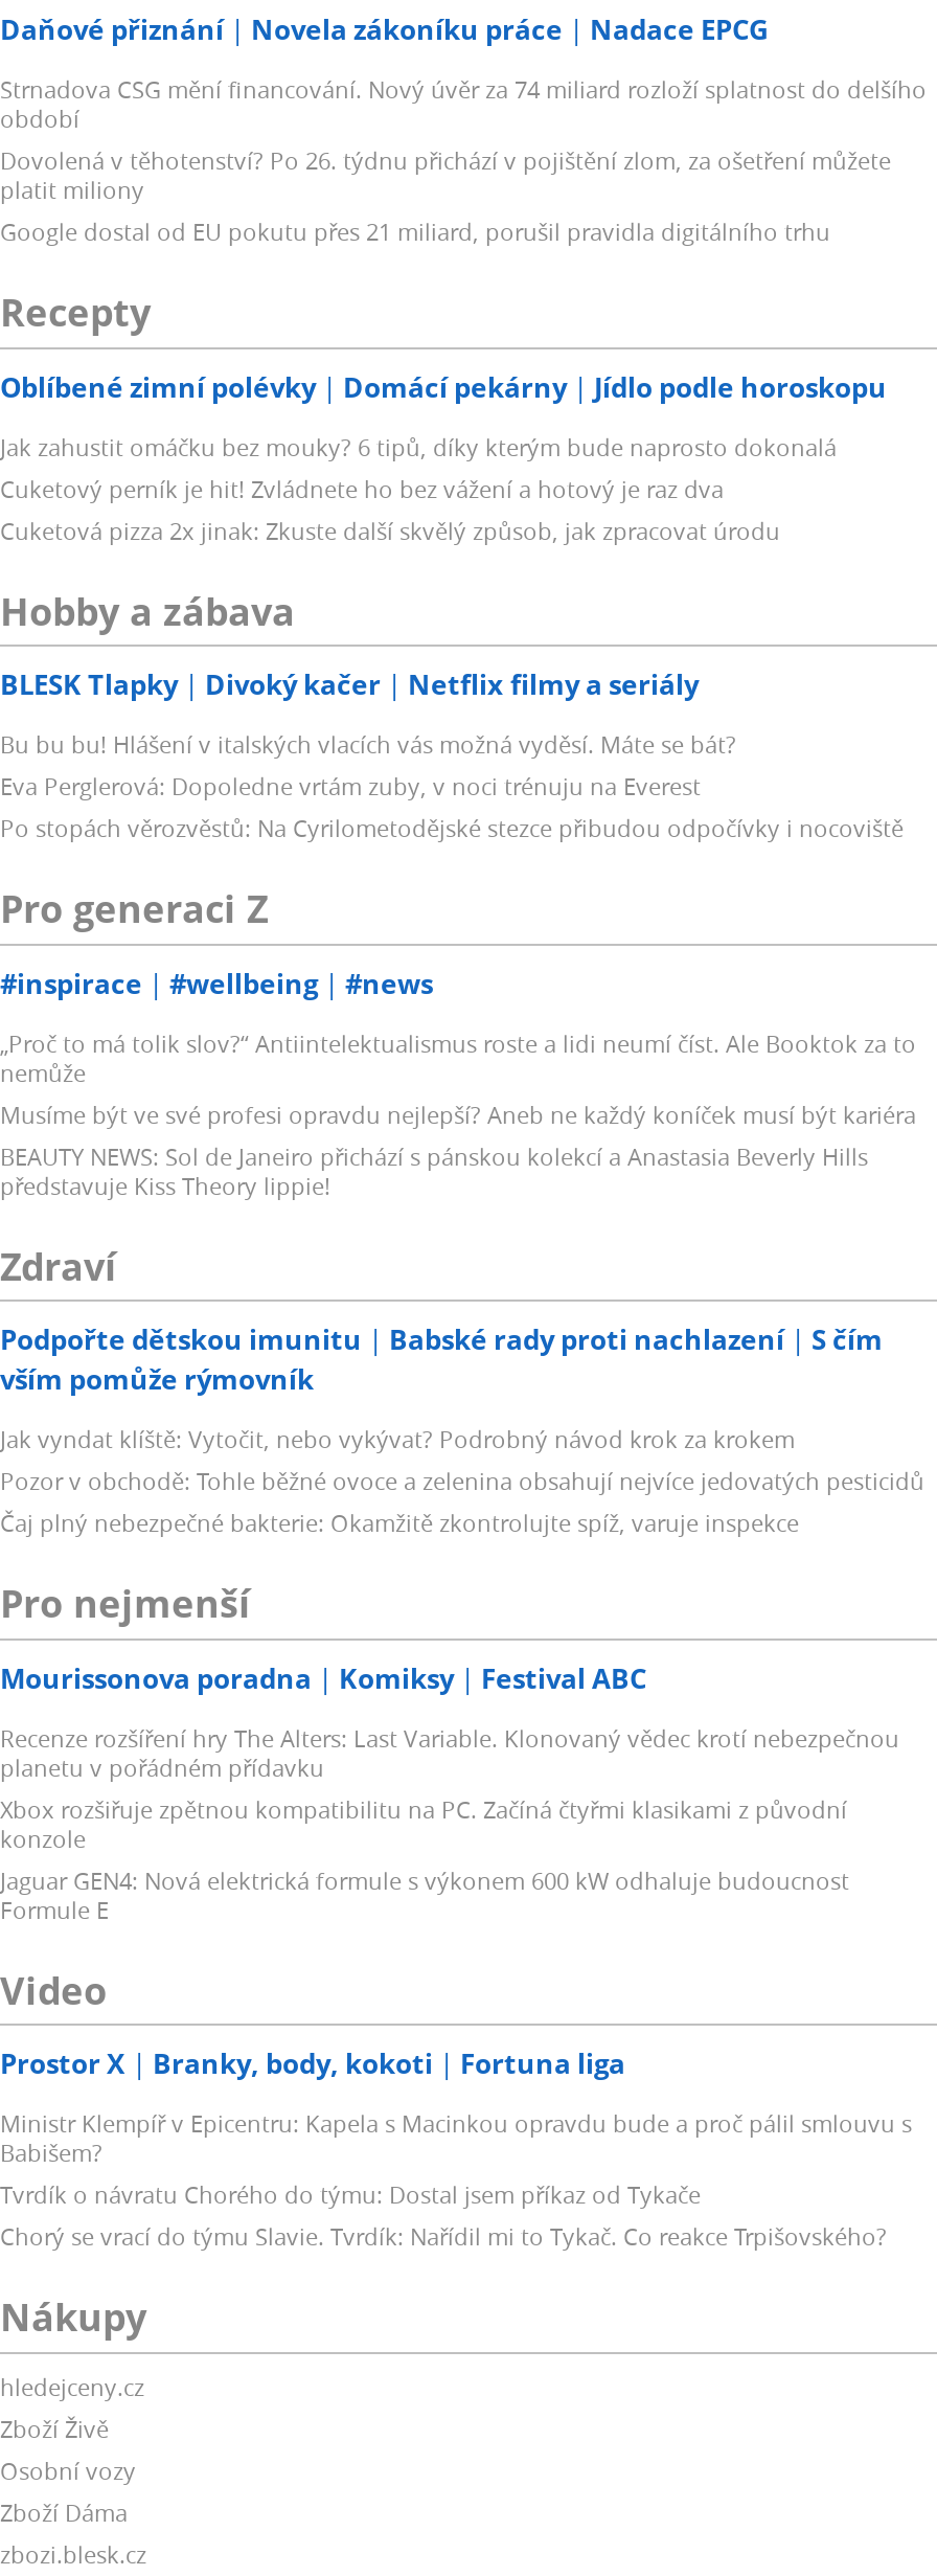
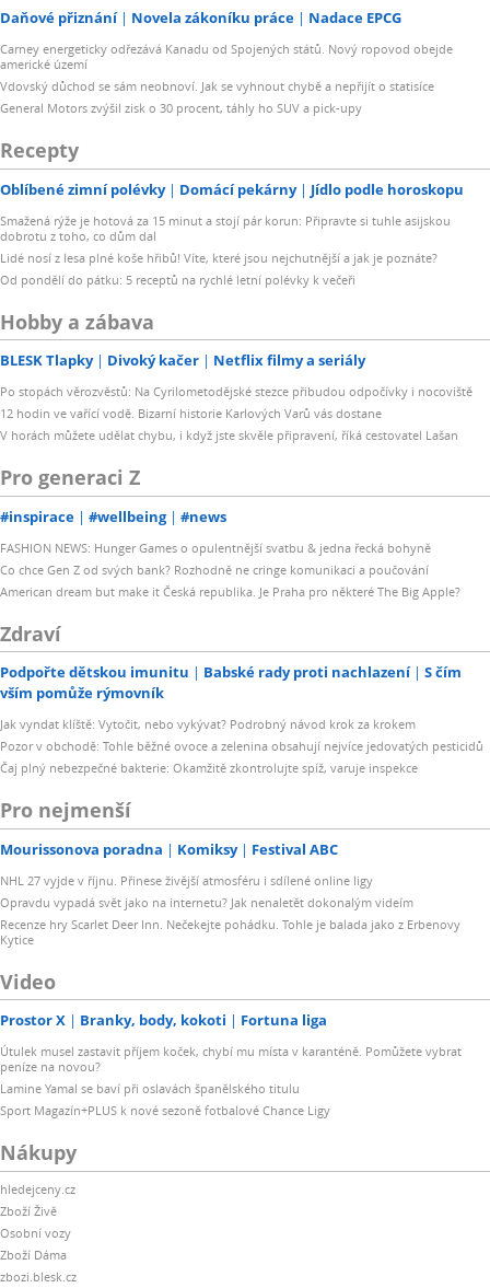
- Strnadova CSG mění financování. Nový úvěr za 74 miliard rozloží splatnost do delšího
- období
- Dovolená v těhotenství? Po 26. týdnu přichází v pojištění zlom, za ošetření můžete
- platit miliony
- Google dostal od EU pokutu přes 21 miliard, porušil pravidla digitálního trhu
+ Carney energeticky odřezává Kanadu od Spojených států. Nový ropovod obejde
+ americké území
+ Vdovský důchod se sám neobnoví. Jak se vyhnout chybě a nepřijít o statisíce
+ General Motors zvýšil zisk o 30 procent, táhly ho SUV a pick-upy

- Jak zahustit omáčku bez mouky? 6 tipů, díky kterým bude naprosto dokonalá
- Cuketový perník je hit! Zvládnete ho bez vážení a hotový je raz dva
- Cuketová pizza 2x jinak: Zkuste další skvělý způsob, jak zpracovat úrodu
+ Smažená rýže je hotová za 15 minut a stojí pár korun: Připravte si tuhle asijskou
+ dobrotu z toho, co dům dal
+ Lidé nosí z lesa plné koše hřibů! Víte, které jsou nejchutnější a jak je poznáte?
+ Od pondělí do pátku: 5 receptů na rychlé letní polévky k večeři

- Bu bu bu! Hlášení v italských vlacích vás možná vyděsí. Máte se bát?
- Eva Perglerová: Dopoledne vrtám zuby, v noci trénuju na Everest

+ 12 hodin ve vařící vodě. Bizarní historie Karlových Varů vás dostane
+ V horách můžete udělat chybu, i když jste skvěle připravení, říká cestovatel Lašan

- „Proč to má tolik slov?“ Antiintelektualismus roste a lidi neumí číst. Ale Booktok za to
- nemůže
- Musíme být ve své profesi opravdu nejlepší? Aneb ne každý koníček musí být kariéra
- BEAUTY NEWS: Sol de Janeiro přichází s pánskou kolekcí a Anastasia Beverly Hills
- představuje Kiss Theory lippie!
+ FASHION NEWS: Hunger Games o opulentnější svatbu & jedna řecká bohyně
+ Co chce Gen Z od svých bank? Rozhodně ne cringe komunikaci a poučování
+ American dream but make it Česká republika. Je Praha pro některé The Big Apple?

- Recenze rozšíření hry The Alters: Last Variable. Klonovaný vědec krotí nebezpečnou
- planetu v pořádném přídavku
- Xbox rozšiřuje zpětnou kompatibilitu na PC. Začíná čtyřmi klasikami z původní
- konzole
- Jaguar GEN4: Nová elektrická formule s výkonem 600 kW odhaluje budoucnost
- Formule E
+ NHL 27 vyjde v říjnu. Přinese živější atmosféru i sdílené online ligy
+ Opravdu vypadá svět jako na internetu? Jak nenaletět dokonalým videím
+ Recenze hry Scarlet Deer Inn. Nečekejte pohádku. Tohle je balada jako z Erbenovy
+ Kytice

- Ministr Klempíř v Epicentru: Kapela s Macinkou opravdu bude a proč pálil smlouvu s
- Babišem?
- Tvrdík o návratu Chorého do týmu: Dostal jsem příkaz od Tykače
- Chorý se vrací do týmu Slavie. Tvrdík: Nařídil mi to Tykač. Co reakce Trpišovského?
+ Útulek musel zastavit příjem koček, chybí mu místa v karanténě. Pomůžete vybrat
+ peníze na novou?
+ Lamine Yamal se baví při oslavách španělského titulu
+ Sport Magazín+PLUS k nové sezoně fotbalové Chance Ligy
